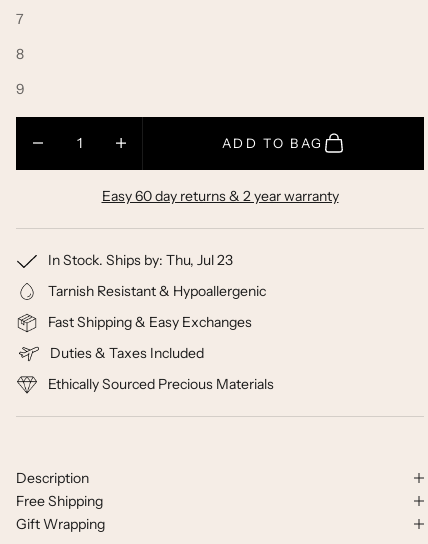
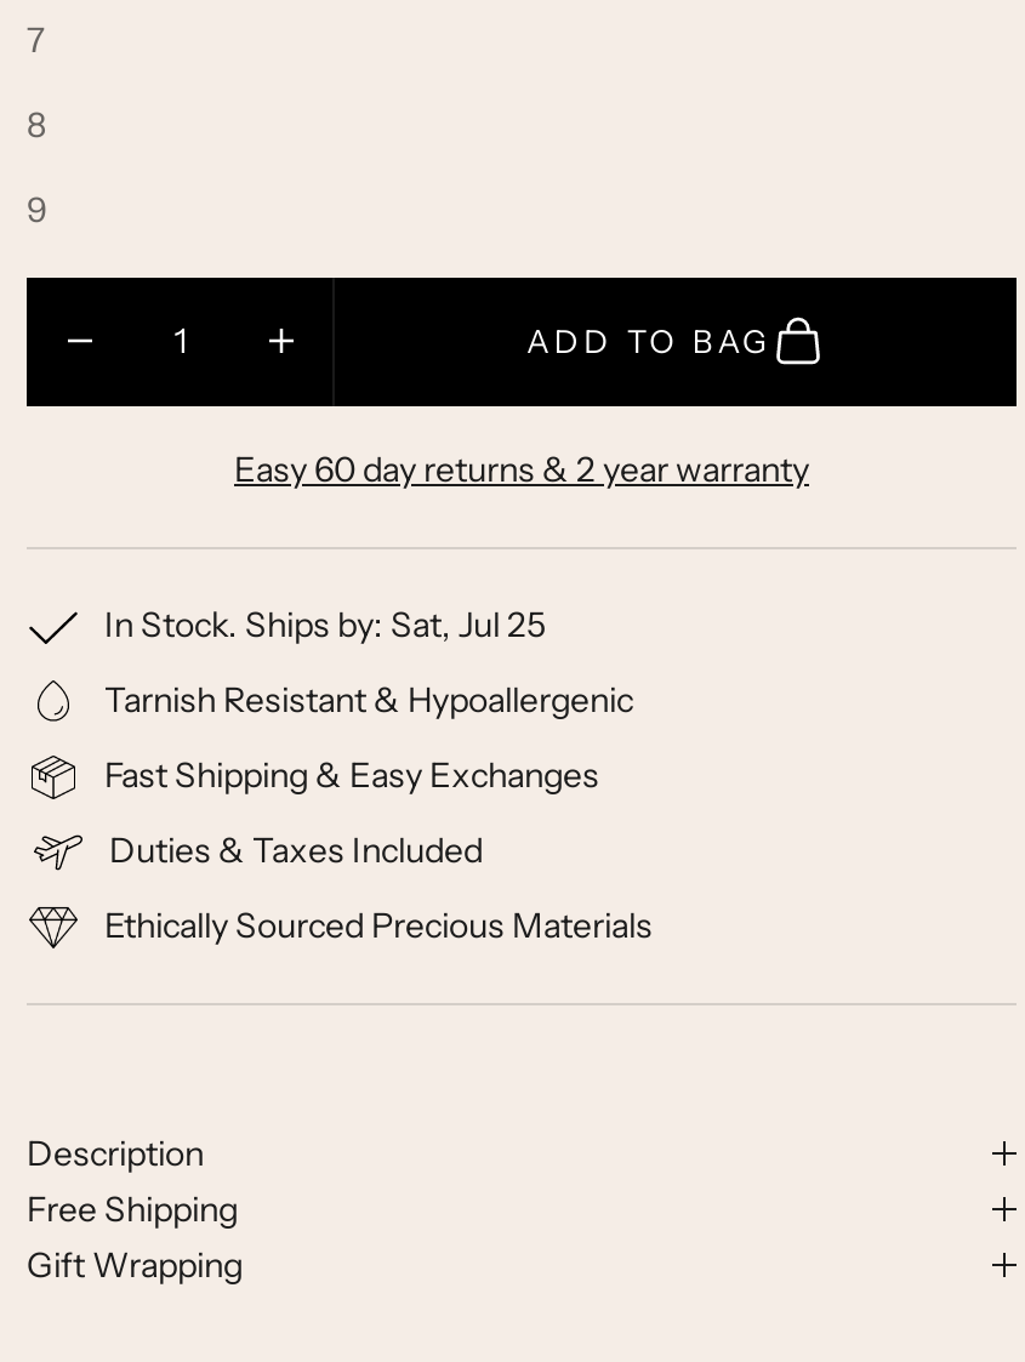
- In Stock. Ships by: Thu, Jul 23
+ In Stock. Ships by: Sat, Jul 25
